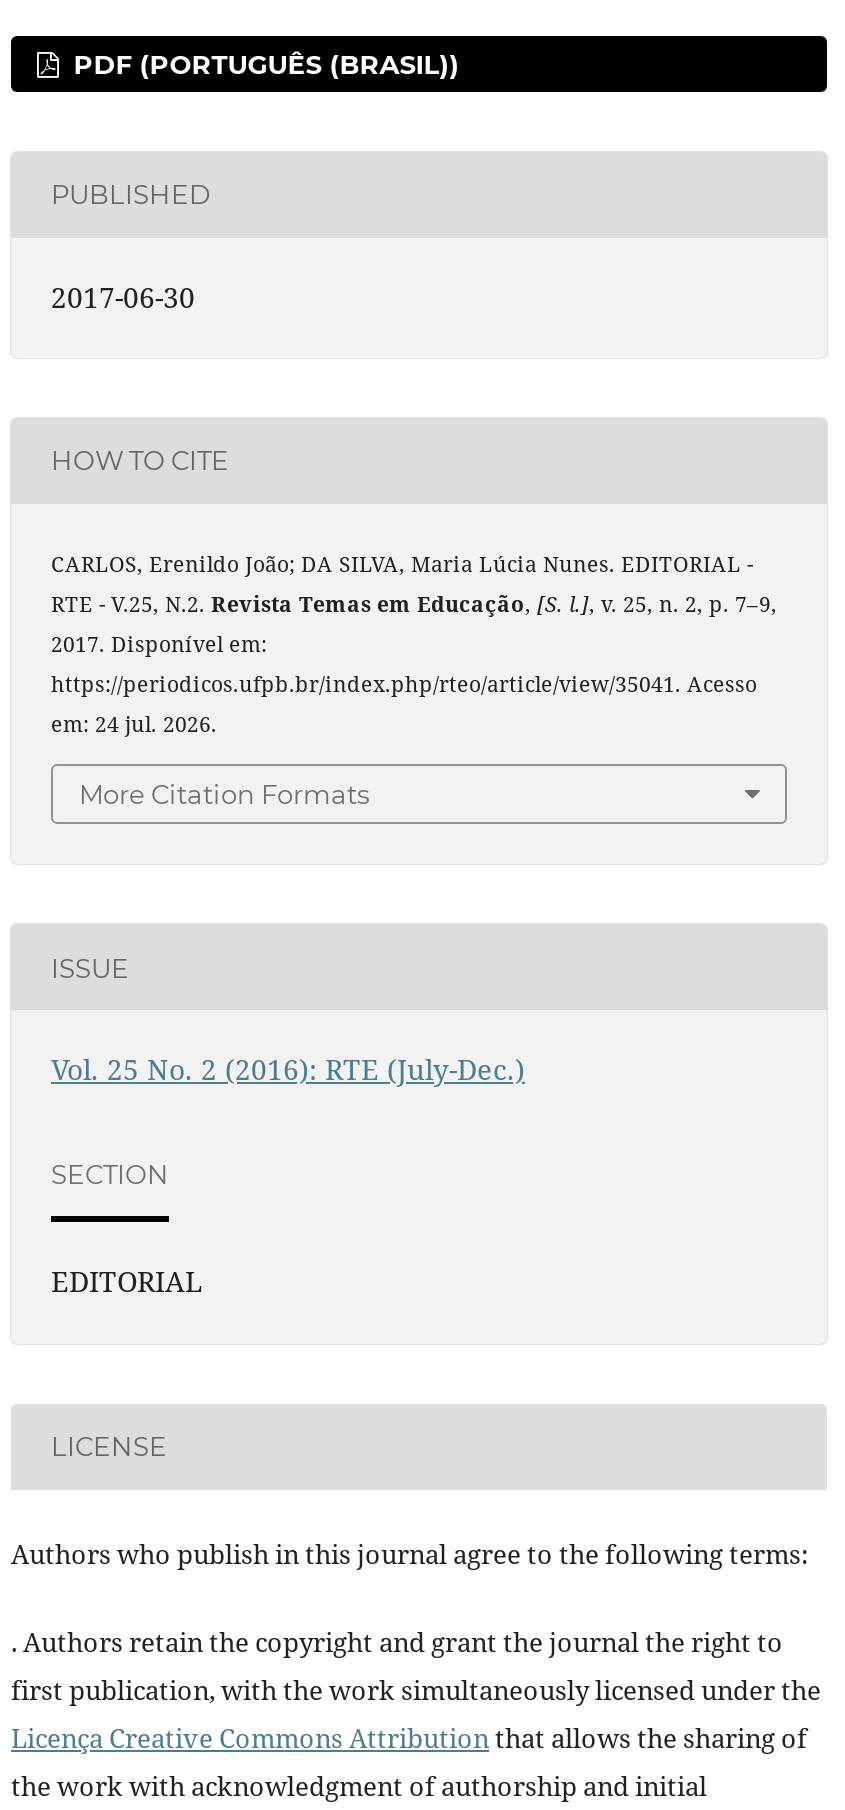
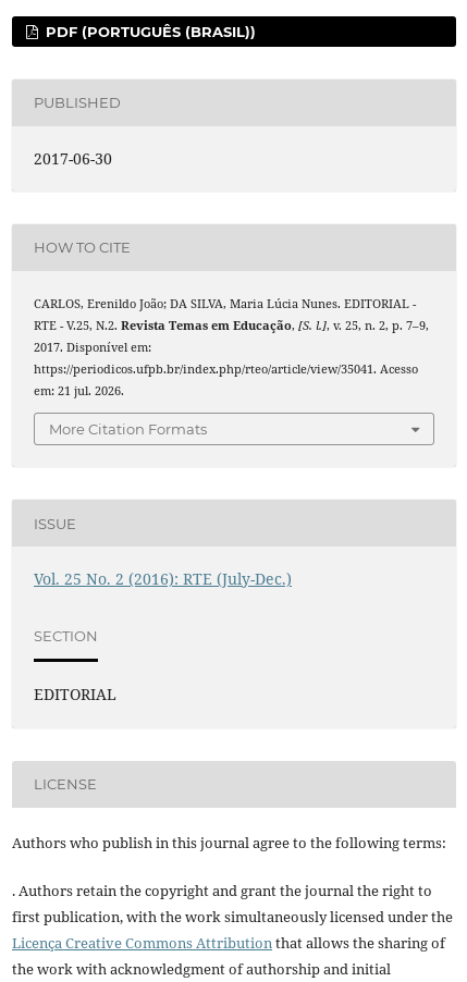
- em: 24 jul. 2026.
+ em: 21 jul. 2026.
